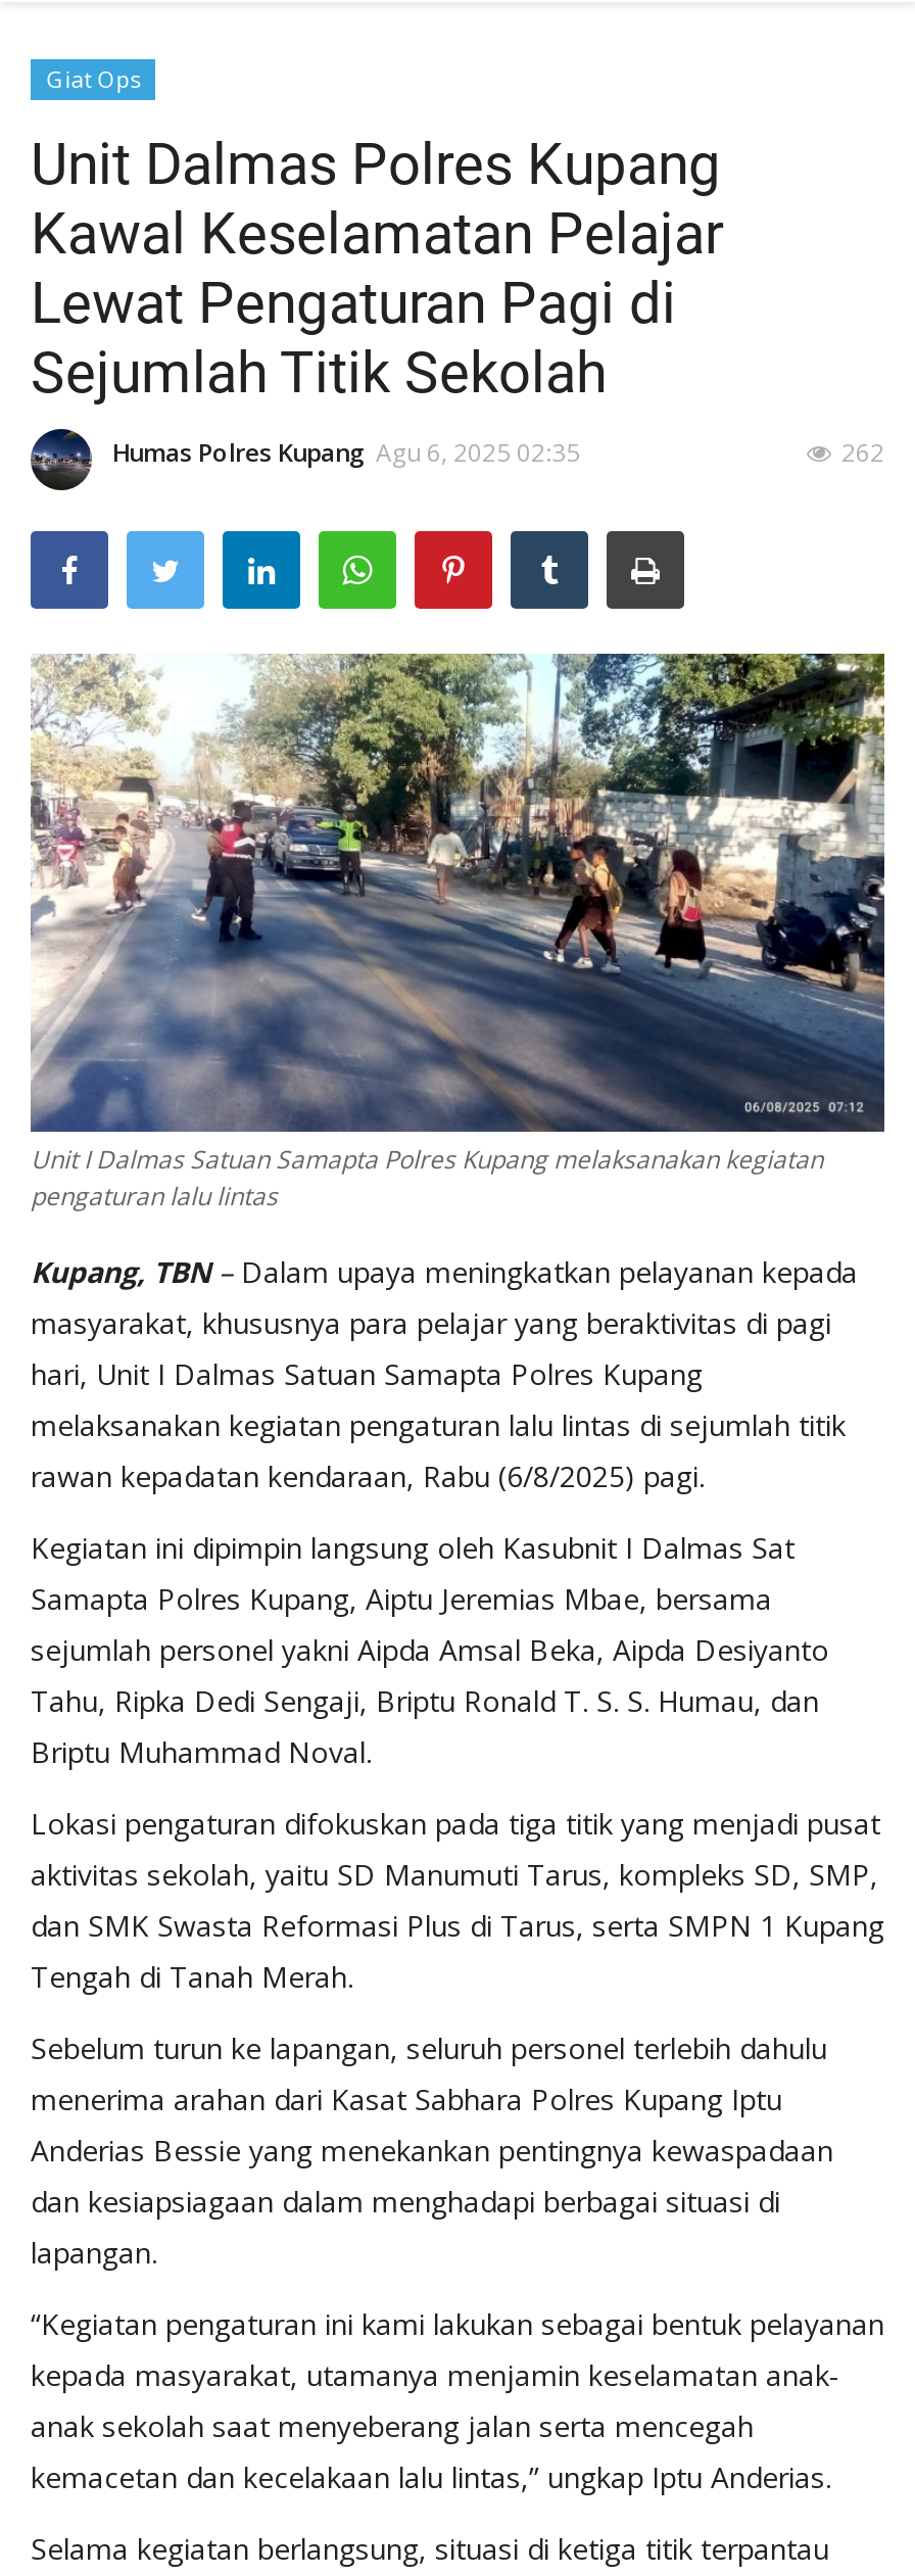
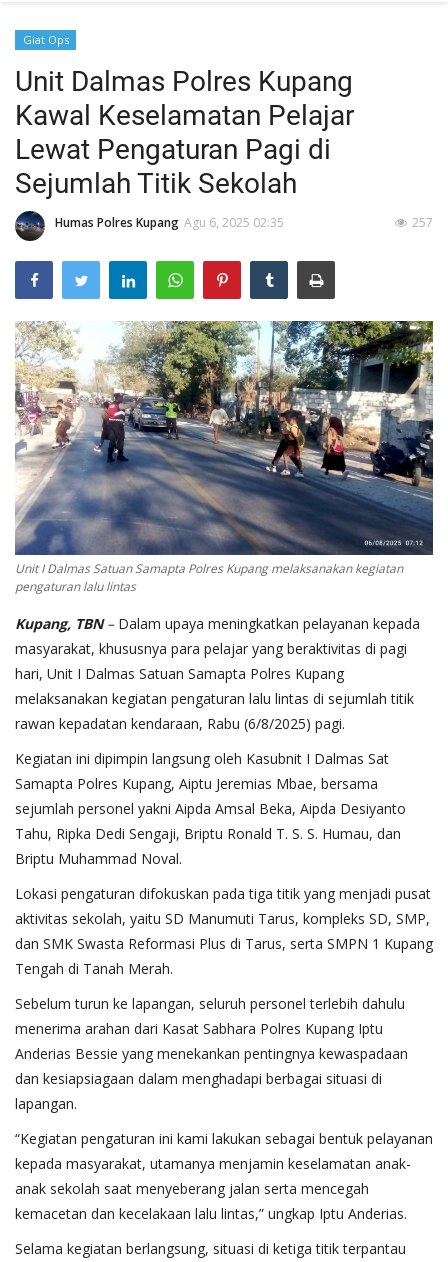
- 262
+ 257
